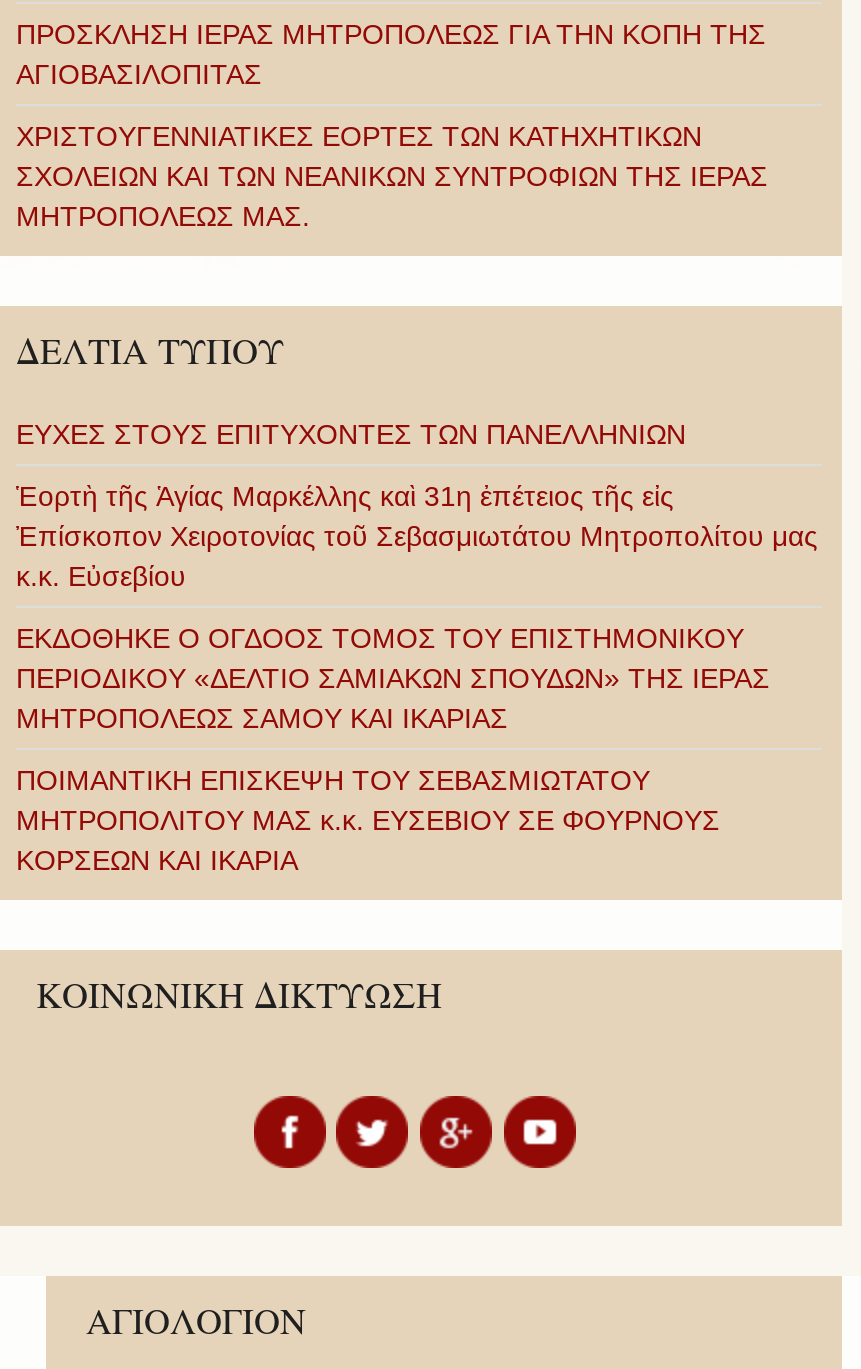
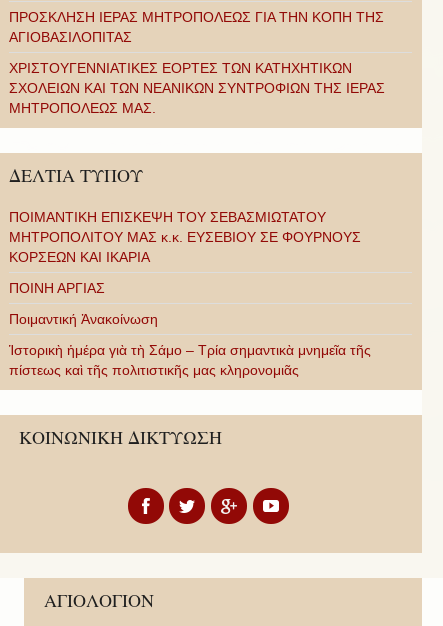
- ΕΥΧΕΣ ΣΤΟΥΣ ΕΠΙΤΥΧΟΝΤΕΣ ΤΩΝ ΠΑΝΕΛΛΗΝΙΩΝ
- Ἑορτὴ τῆς Ἁγίας Μαρκέλλης καὶ 31η ἐπέτειος τῆς εἰς
- Ἐπίσκοπον Χειροτονίας τοῦ Σεβασμιωτάτου Μητροπολίτου μας
- κ.κ. Εὐσεβίου
- ΕΚΔΟΘΗΚΕ Ο ΟΓΔΟΟΣ ΤΟΜΟΣ ΤΟΥ ΕΠΙΣΤΗΜΟΝΙΚΟΥ
- ΠΕΡΙΟΔΙΚΟΥ «ΔΕΛΤΙΟ ΣΑΜΙΑΚΩΝ ΣΠΟΥΔΩΝ» ΤΗΣ ΙΕΡΑΣ
- ΜΗΤΡΟΠΟΛΕΩΣ ΣΑΜΟΥ ΚΑΙ ΙΚΑΡΙΑΣ

moved up: ΠΟΙΜΑΝΤΙΚΗ ΕΠΙΣΚΕΨΗ ΤΟΥ ΣΕΒΑΣΜΙΩΤΑΤΟΥ | ΜΗΤΡΟΠΟΛΙΤΟΥ ΜΑΣ κ.κ. ΕΥΣΕΒΙΟΥ ΣΕ ΦΟΥΡΝΟΥΣ | ΚΟΡΣΕΩΝ ΚΑΙ ΙΚΑΡΙΑ

+ ΠΟΙΝΗ ΑΡΓΙΑΣ
+ Ποιμαντική Ἀνακοίνωση
+ Ἱστορικὴ ἡμέρα γιὰ τὴ Σάμο – Τρία σημαντικὰ μνημεῖα τῆς
+ πίστεως καὶ τῆς πολιτιστικῆς μας κληρονομιᾶς
